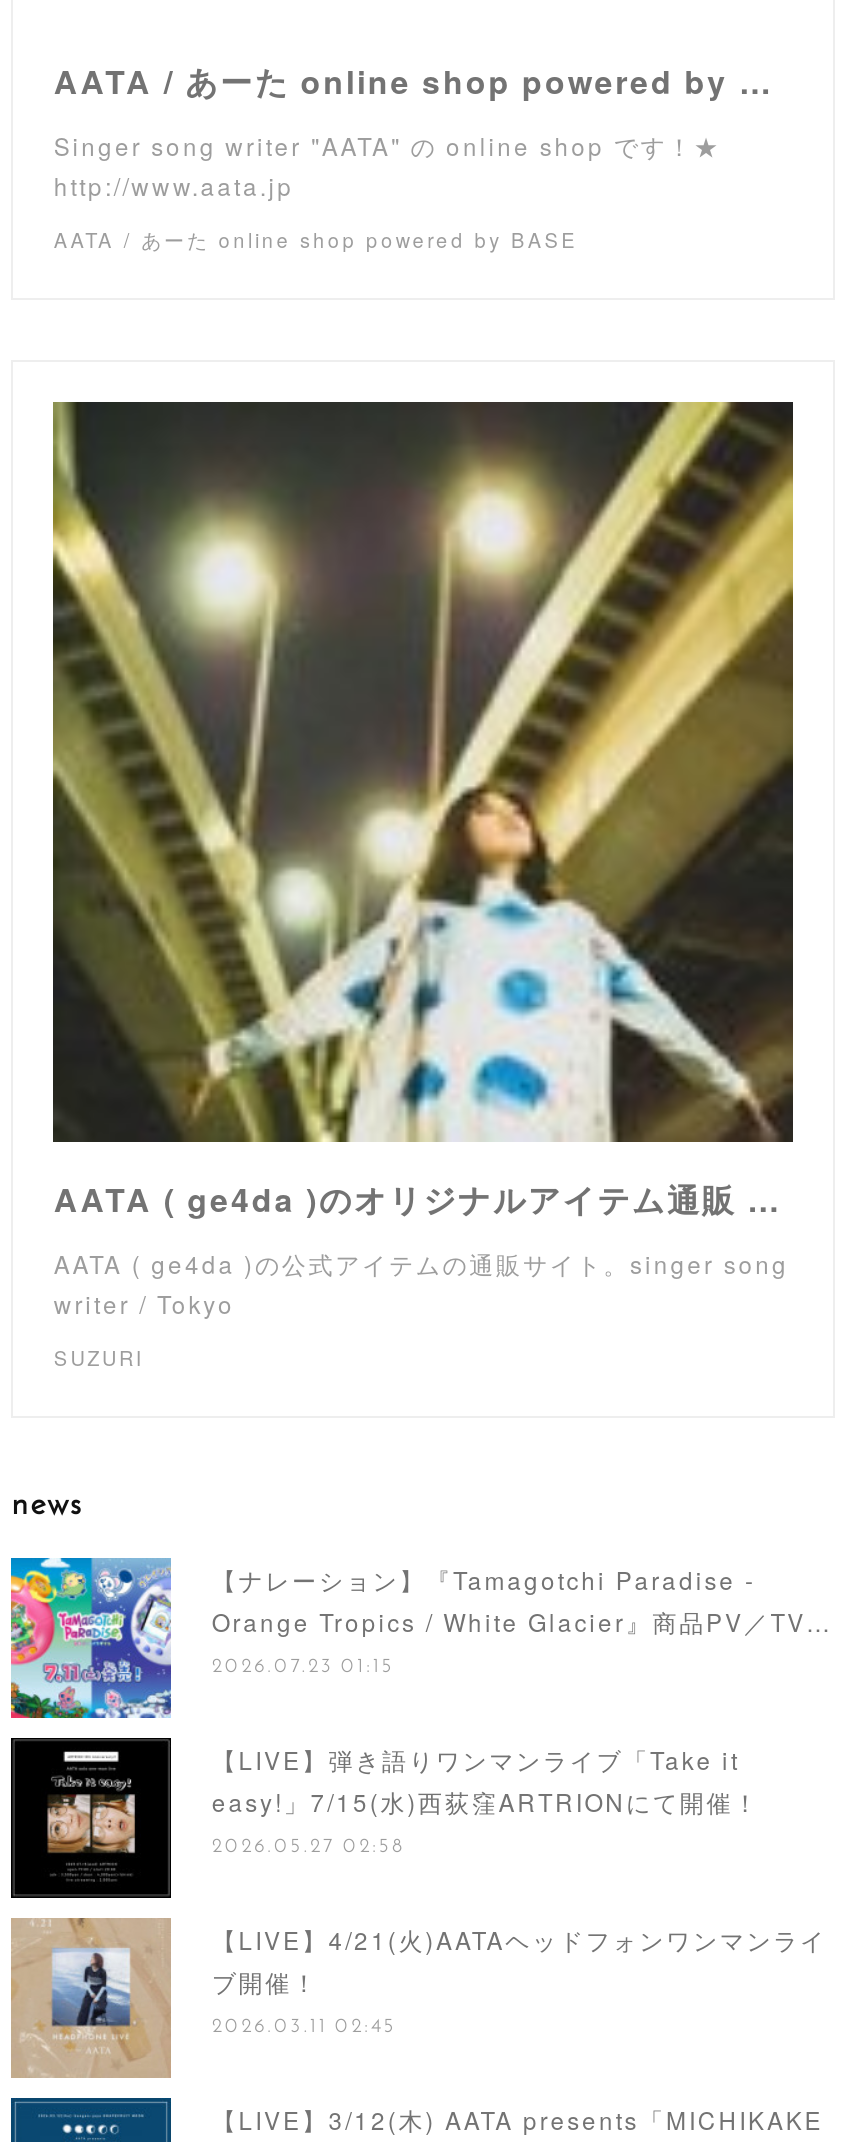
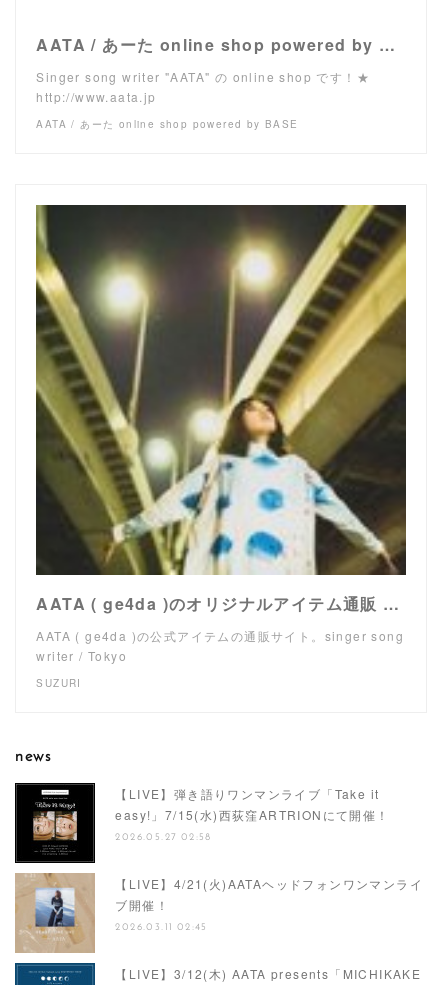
- [image]
- 【ナレーション】『Tamagotchi Paradise -
- Orange Tropics / White Glacier』商品PV／TV…
- 2026.07.23 01:15
